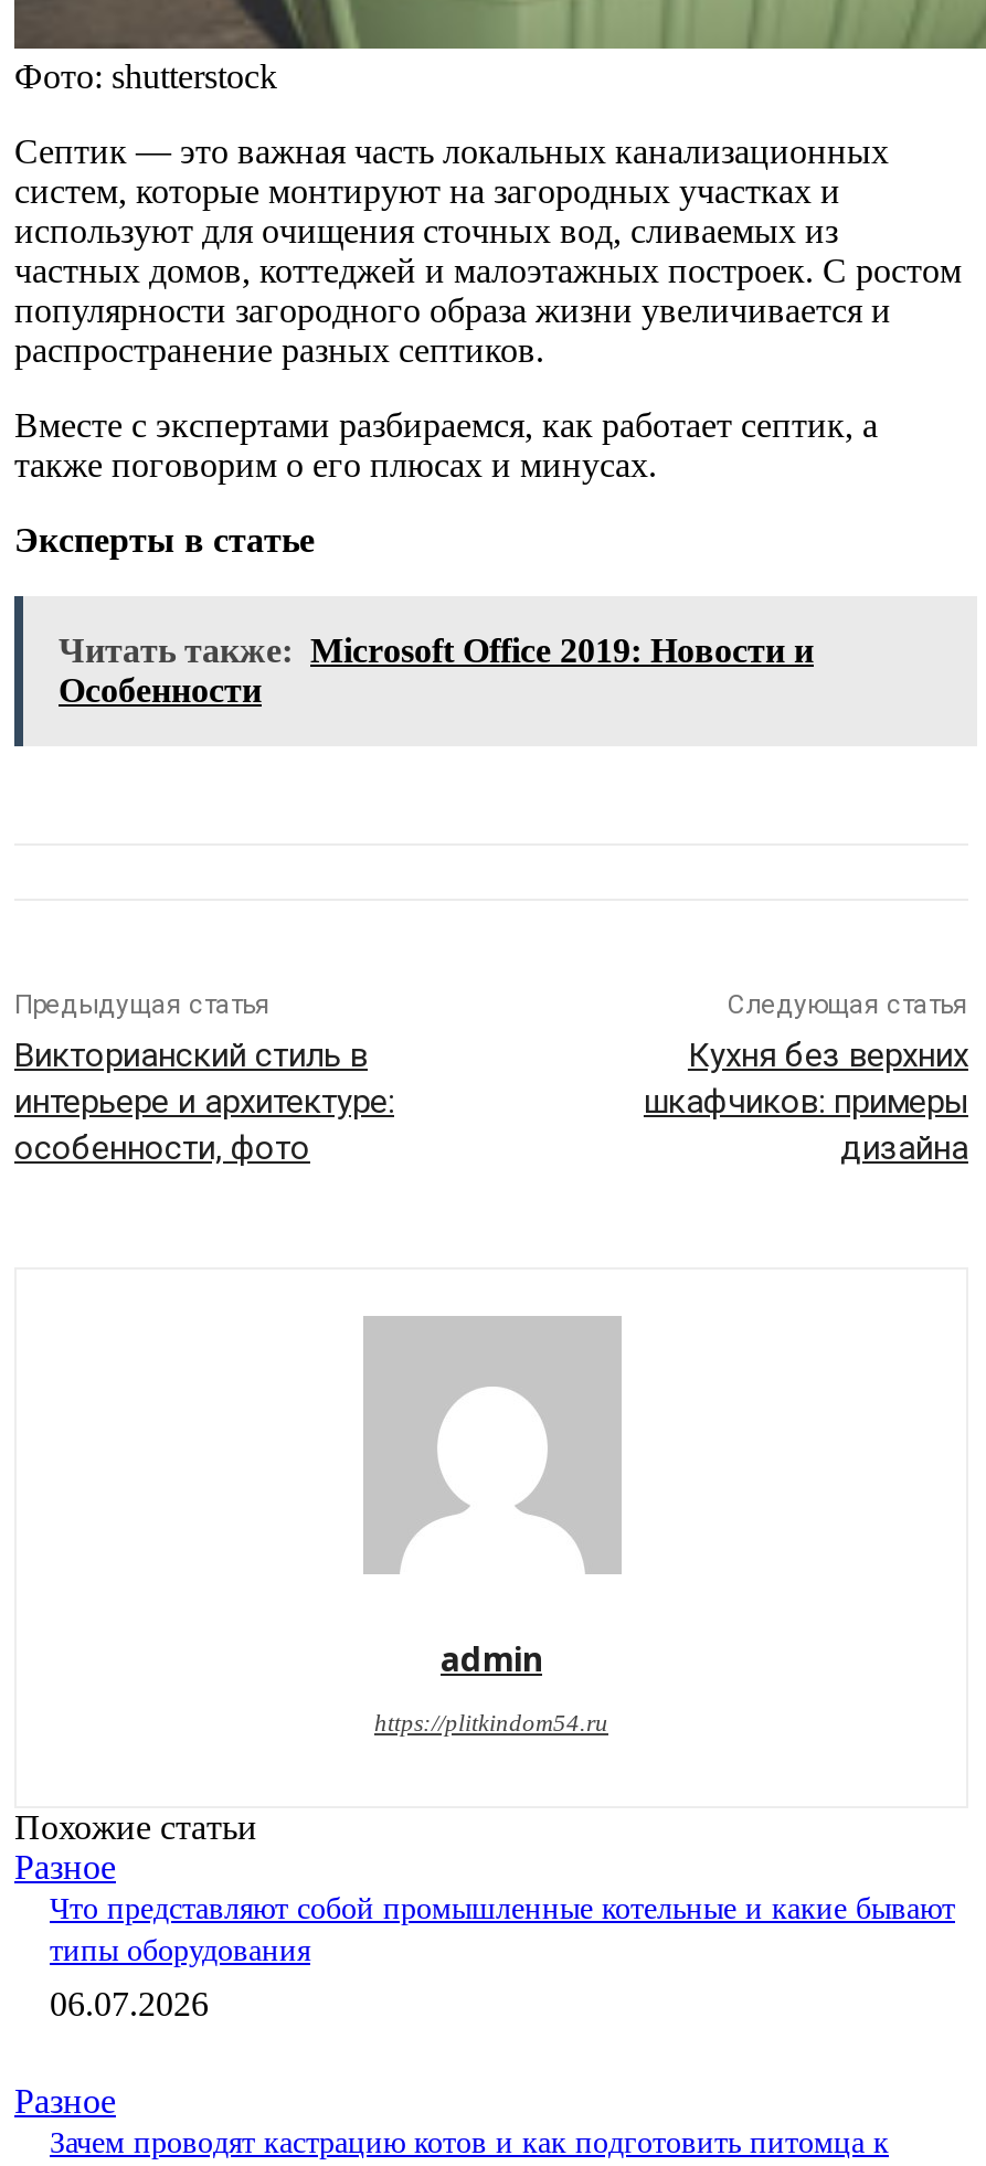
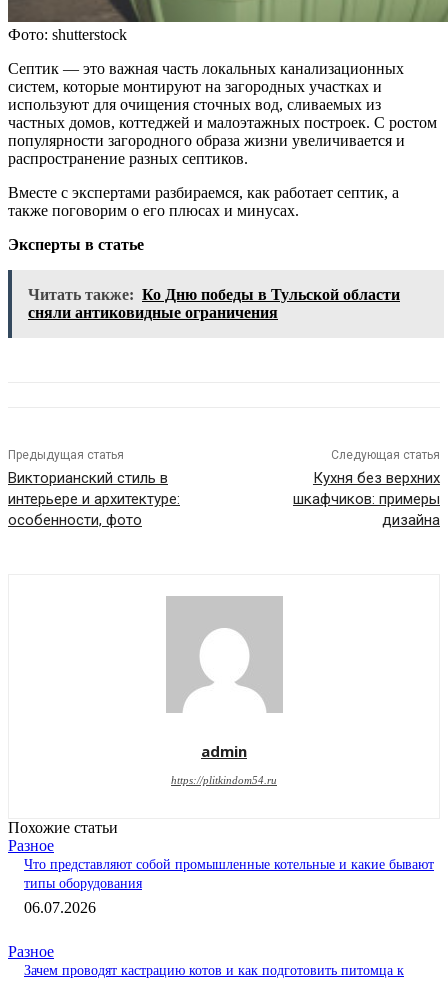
- Читать также: Microsoft Office 2019: Новости и
- Особенности
+ Читать также: Ко Дню победы в Тульской области
+ сняли антиковидные ограничения
